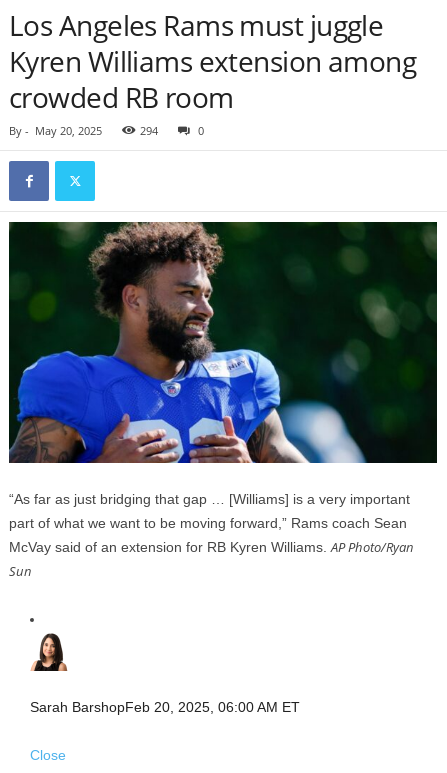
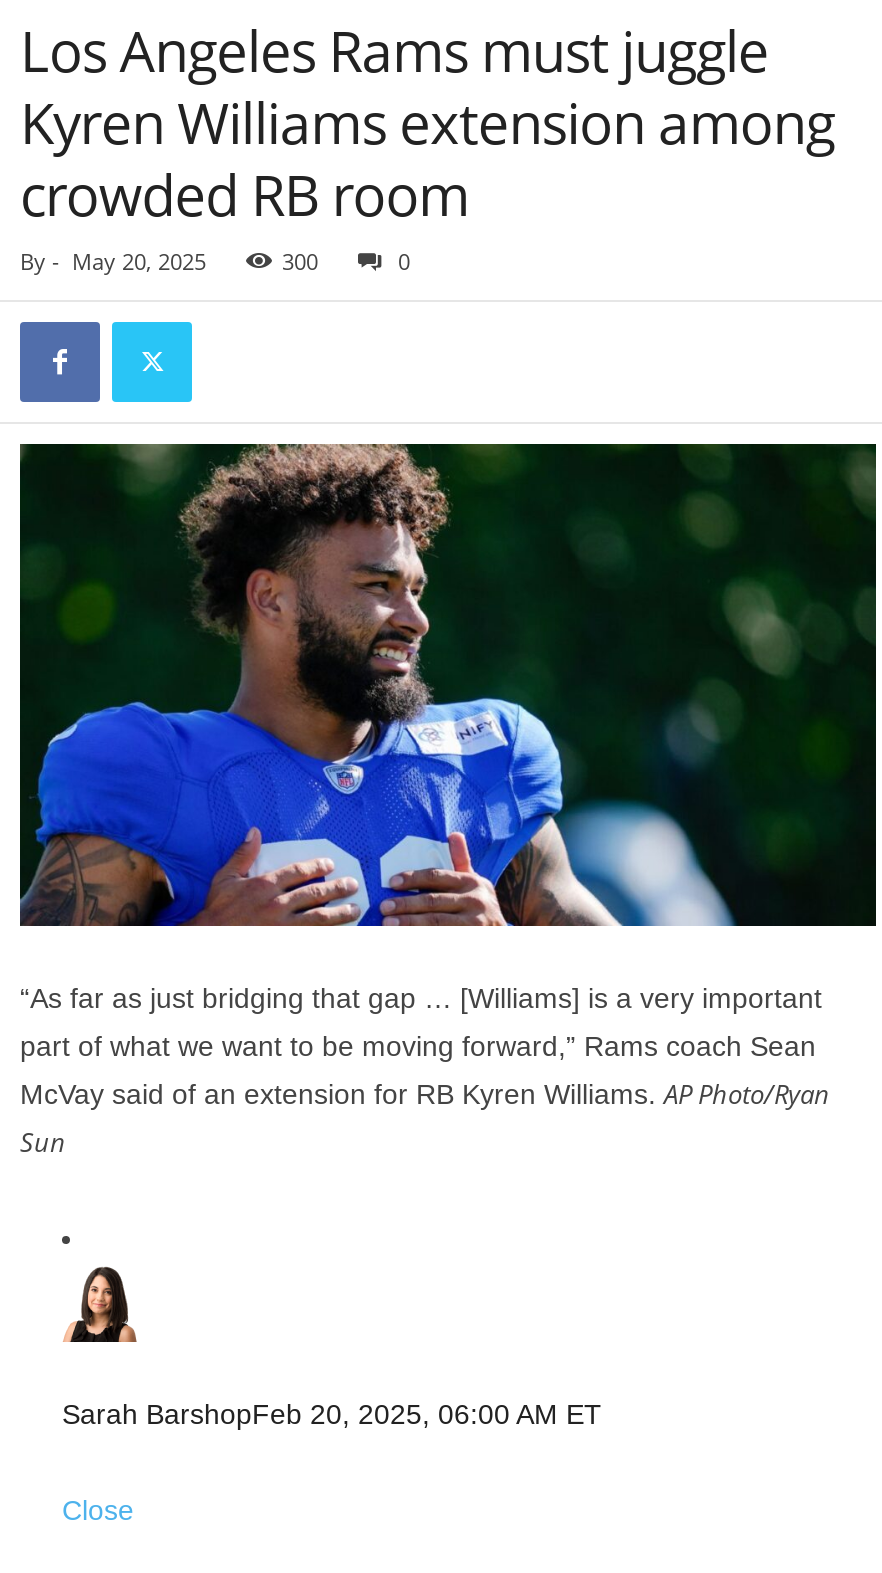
- 294
+ 300
